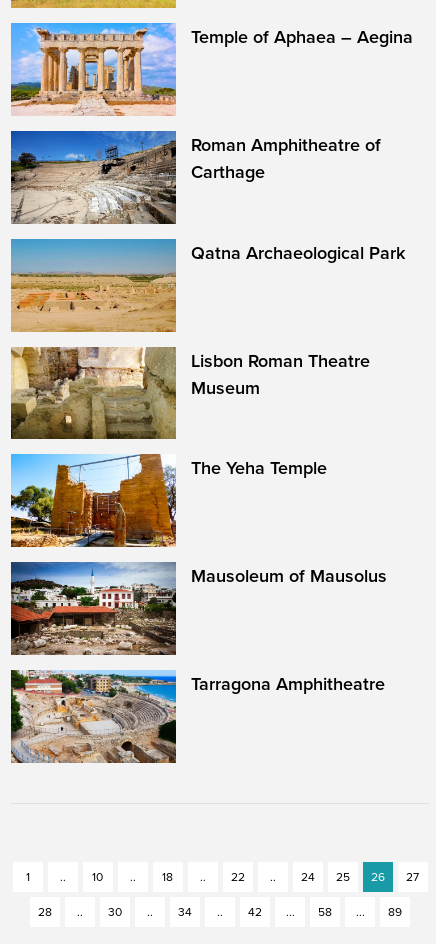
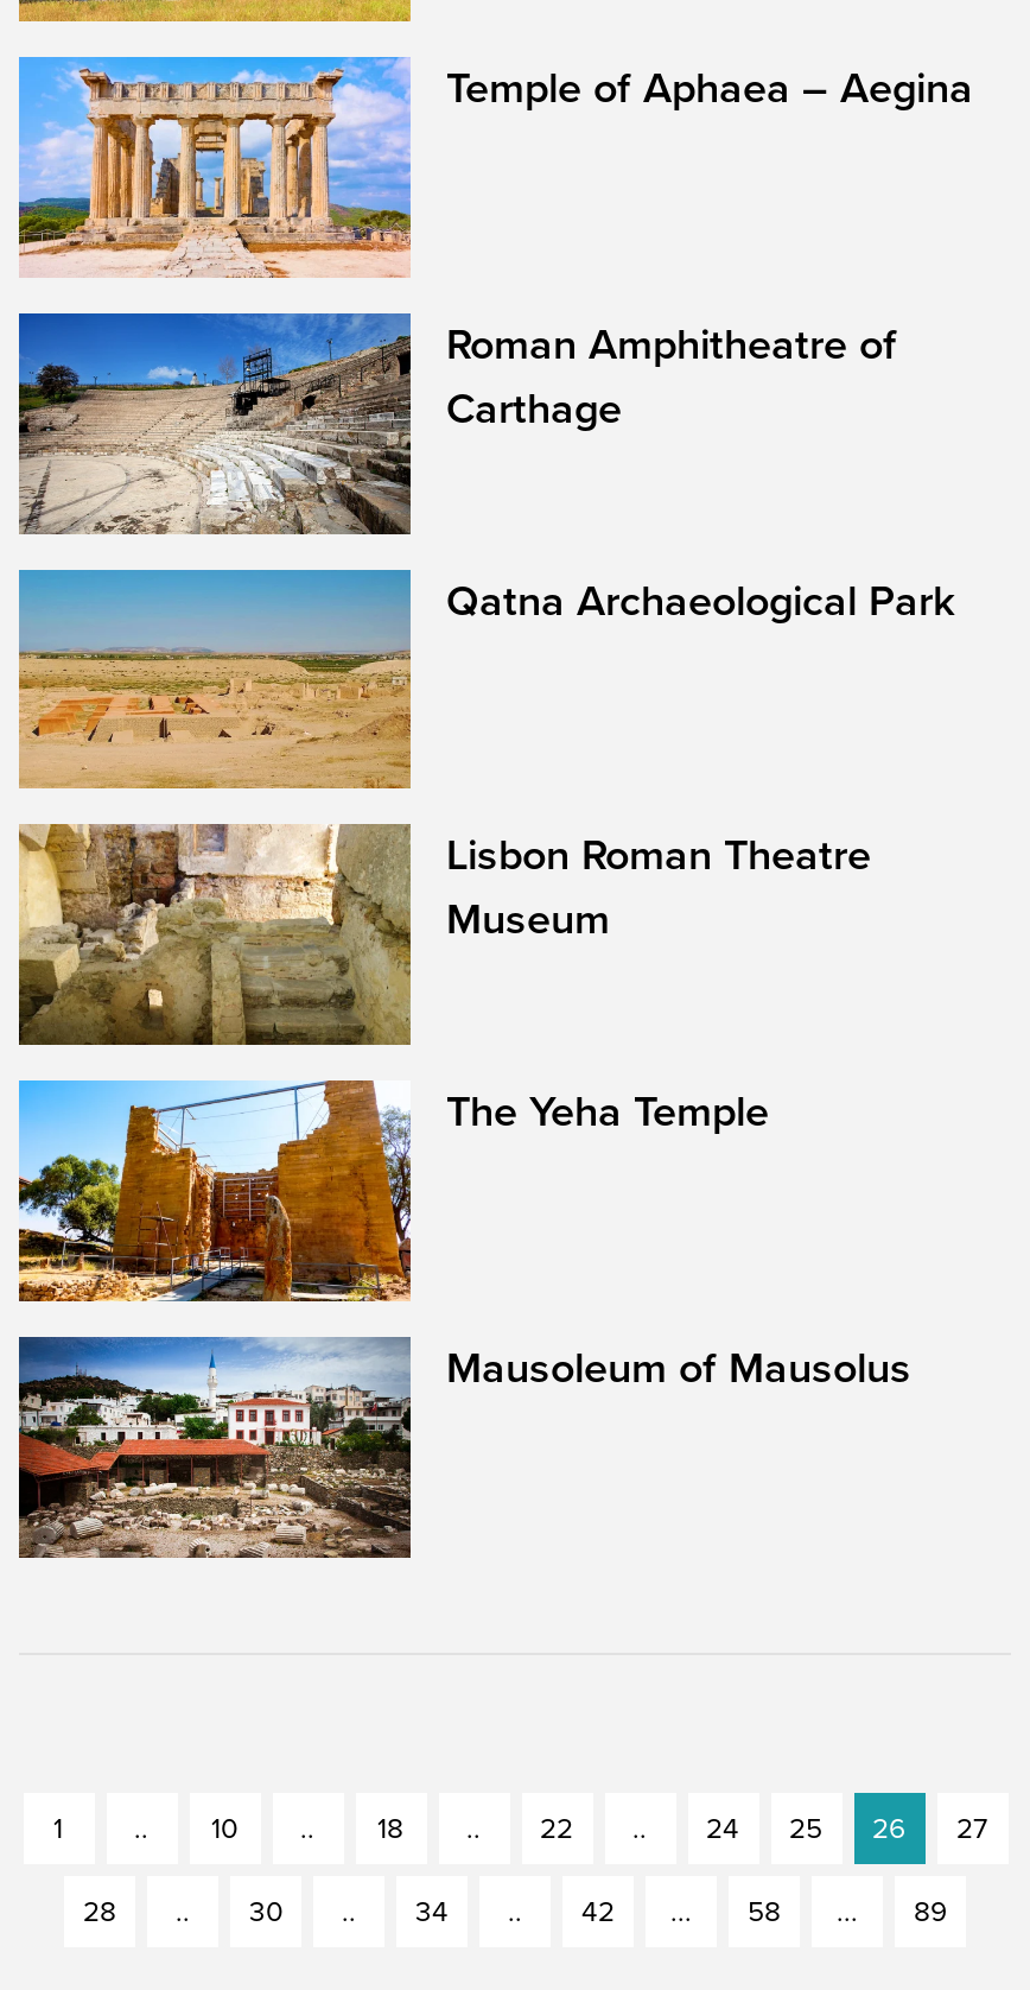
- [image]
- Tarragona Amphitheatre
